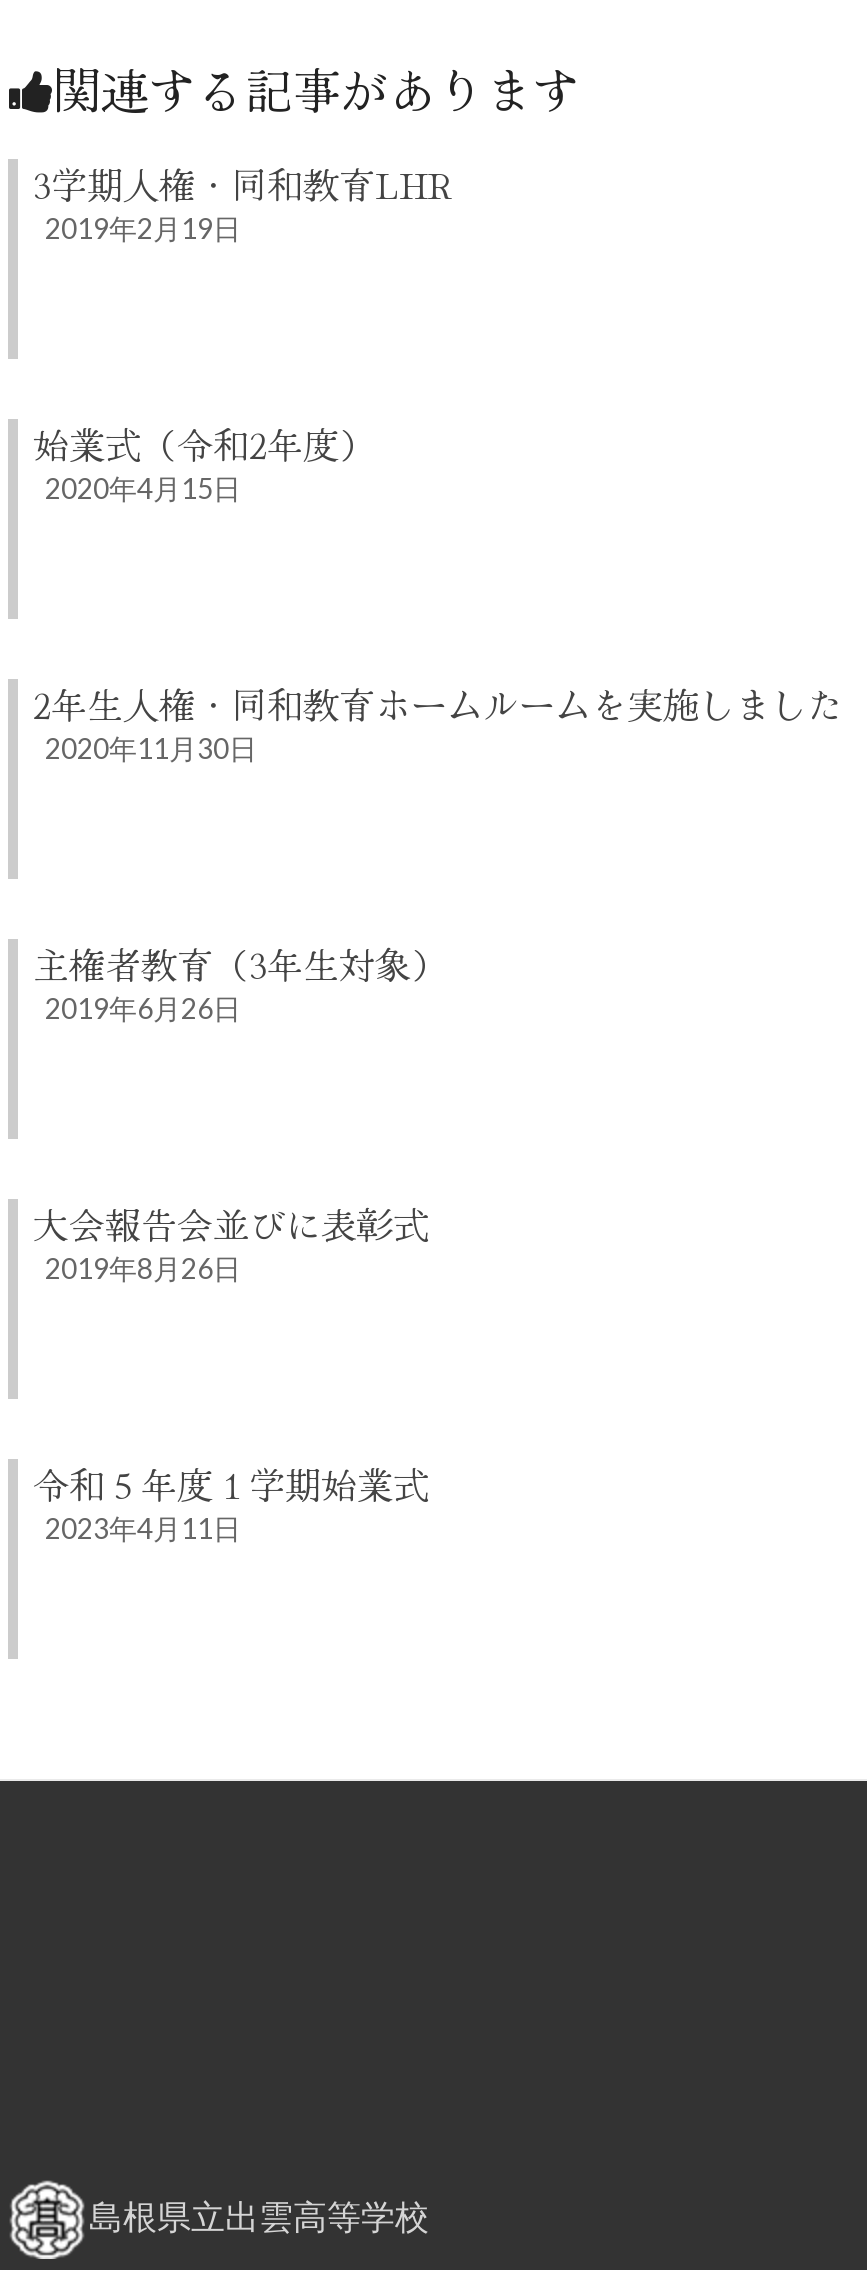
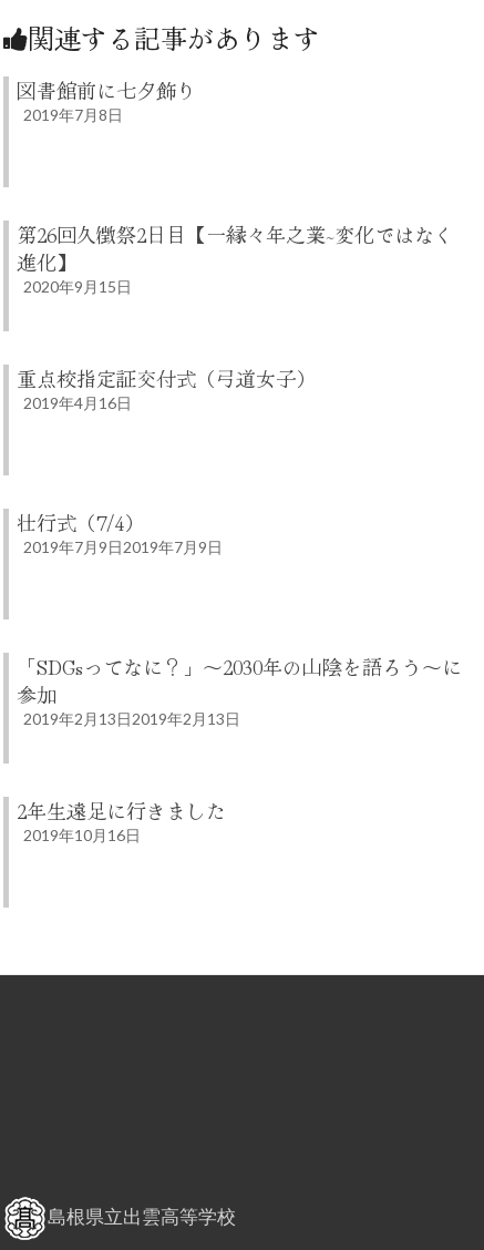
- 3学期人権・同和教育LHR
- 2019年2月19日
+ 図書館前に七夕飾り
+ 2019年7月8日

- 始業式（令和2年度）
- 2020年4月15日
+ 第26回久徴祭2日目【一縁々年之業~変化ではなく
+ 進化】
+ 2020年9月15日

- 2年生人権・同和教育ホームルームを実施しました
- 2020年11月30日
+ 重点校指定証交付式（弓道女子）
+ 2019年4月16日

- 主権者教育（3年生対象）
- 2019年6月26日
+ 壮行式（7/4）
+ 2019年7月9日2019年7月9日

- 大会報告会並びに表彰式
- 2019年8月26日
+ 「SDGsってなに？」～2030年の山陰を語ろう～に
+ 参加
+ 2019年2月13日2019年2月13日

- 令和５年度１学期始業式
- 2023年4月11日
+ 2年生遠足に行きました
+ 2019年10月16日
